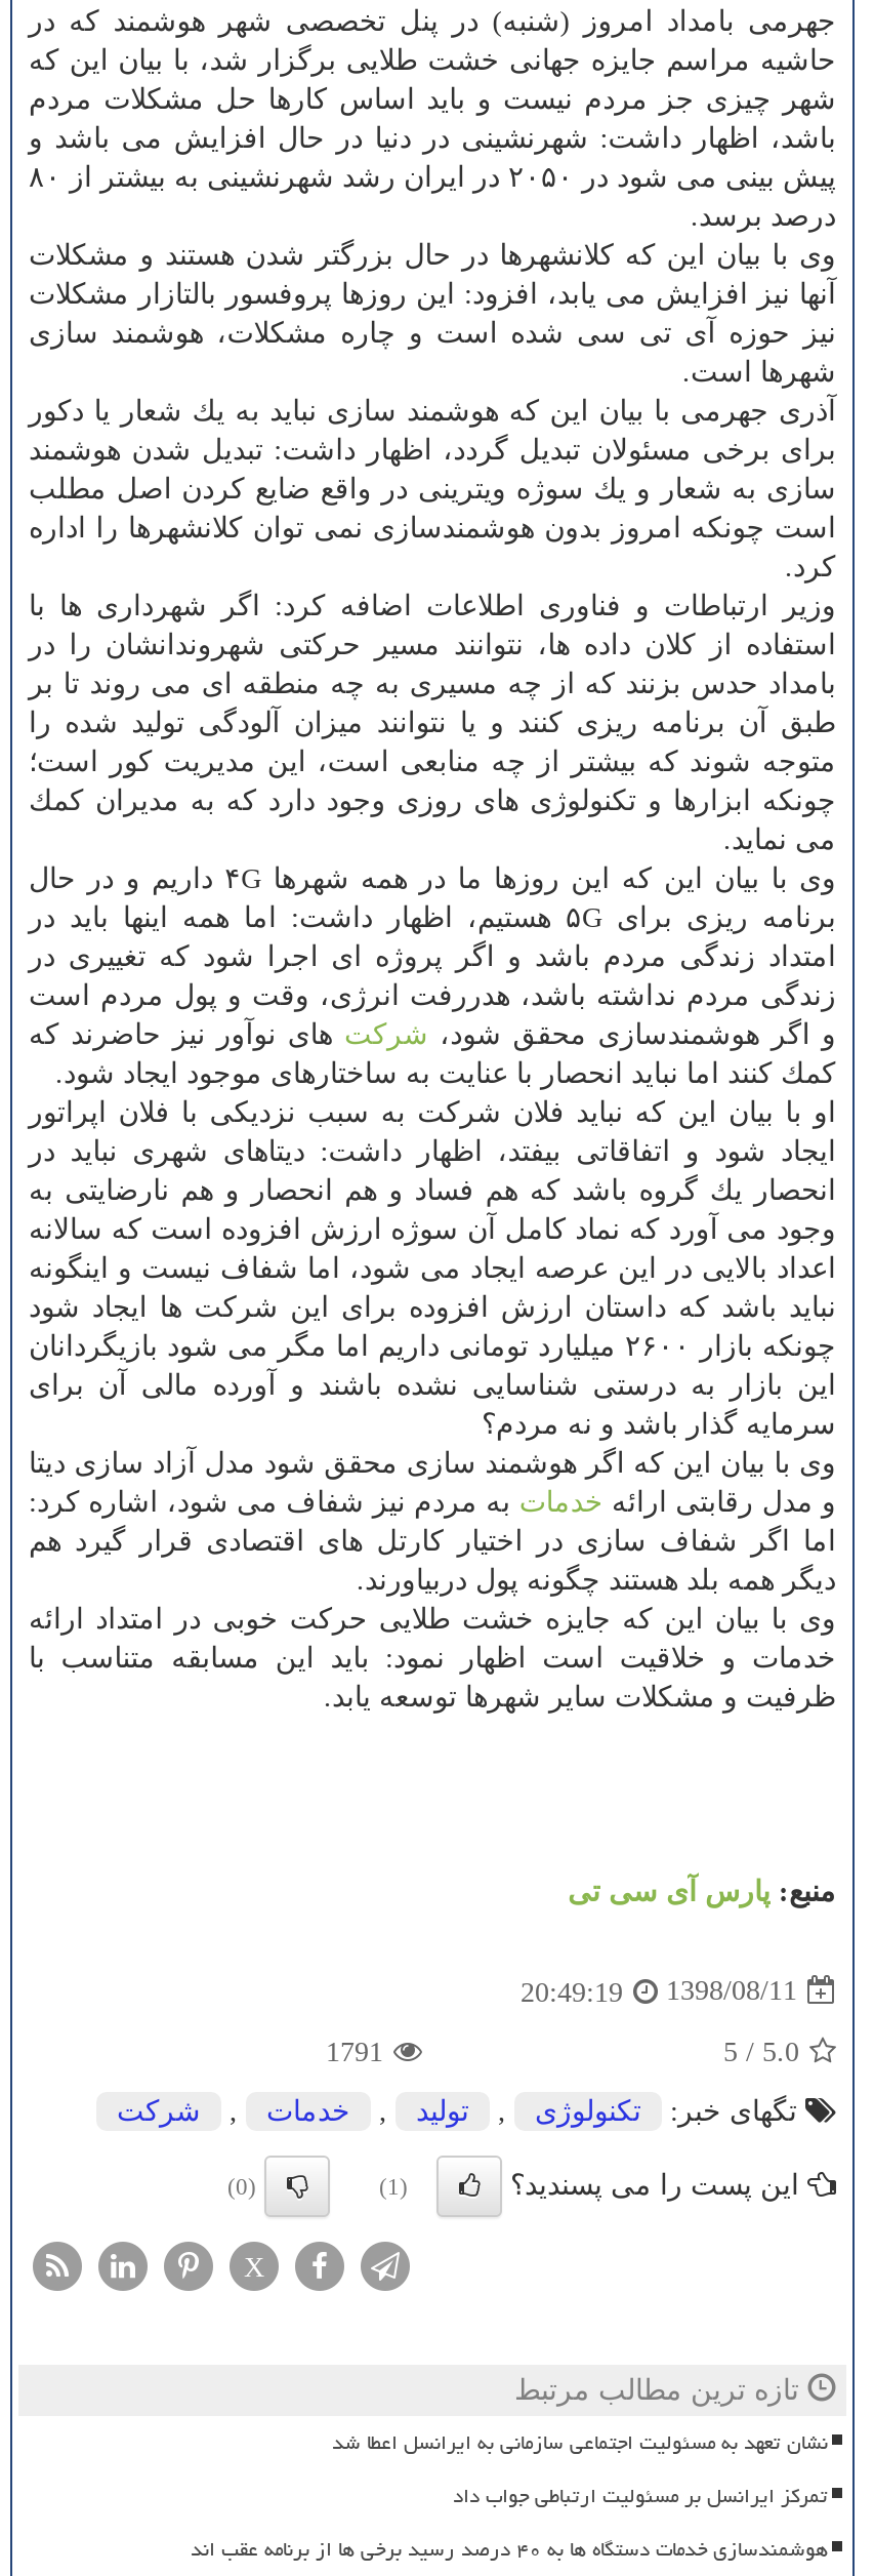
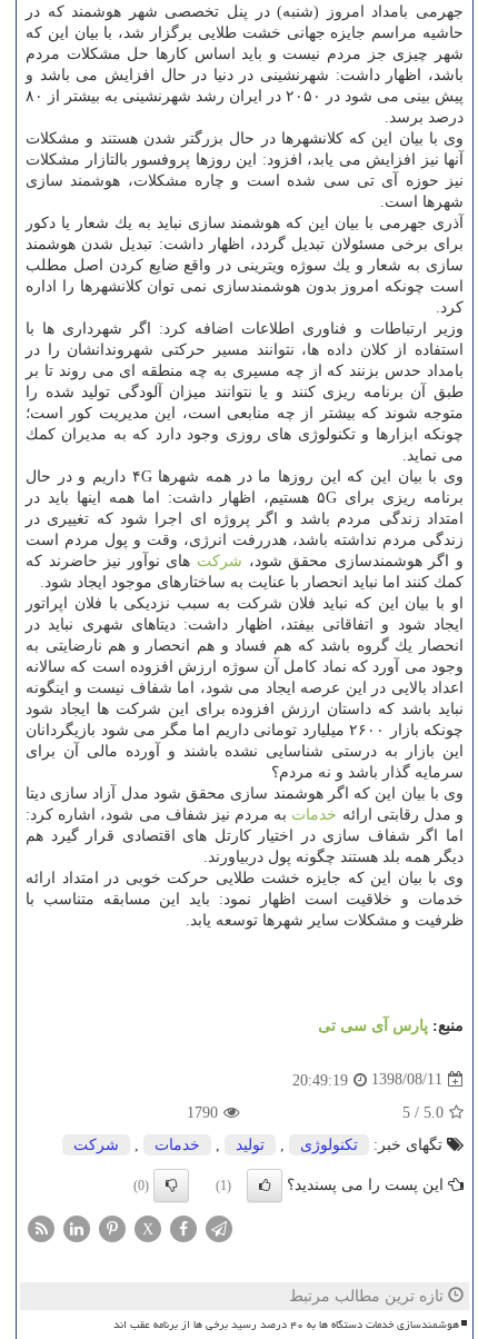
- 1791
+ 1790

- نشان تعهد به مسئولیت اجتماعی سازمانی به ایرانسل اعطا شد
- تمرکز ایرانسل بر مسئولیت ارتباطی جواب داد
